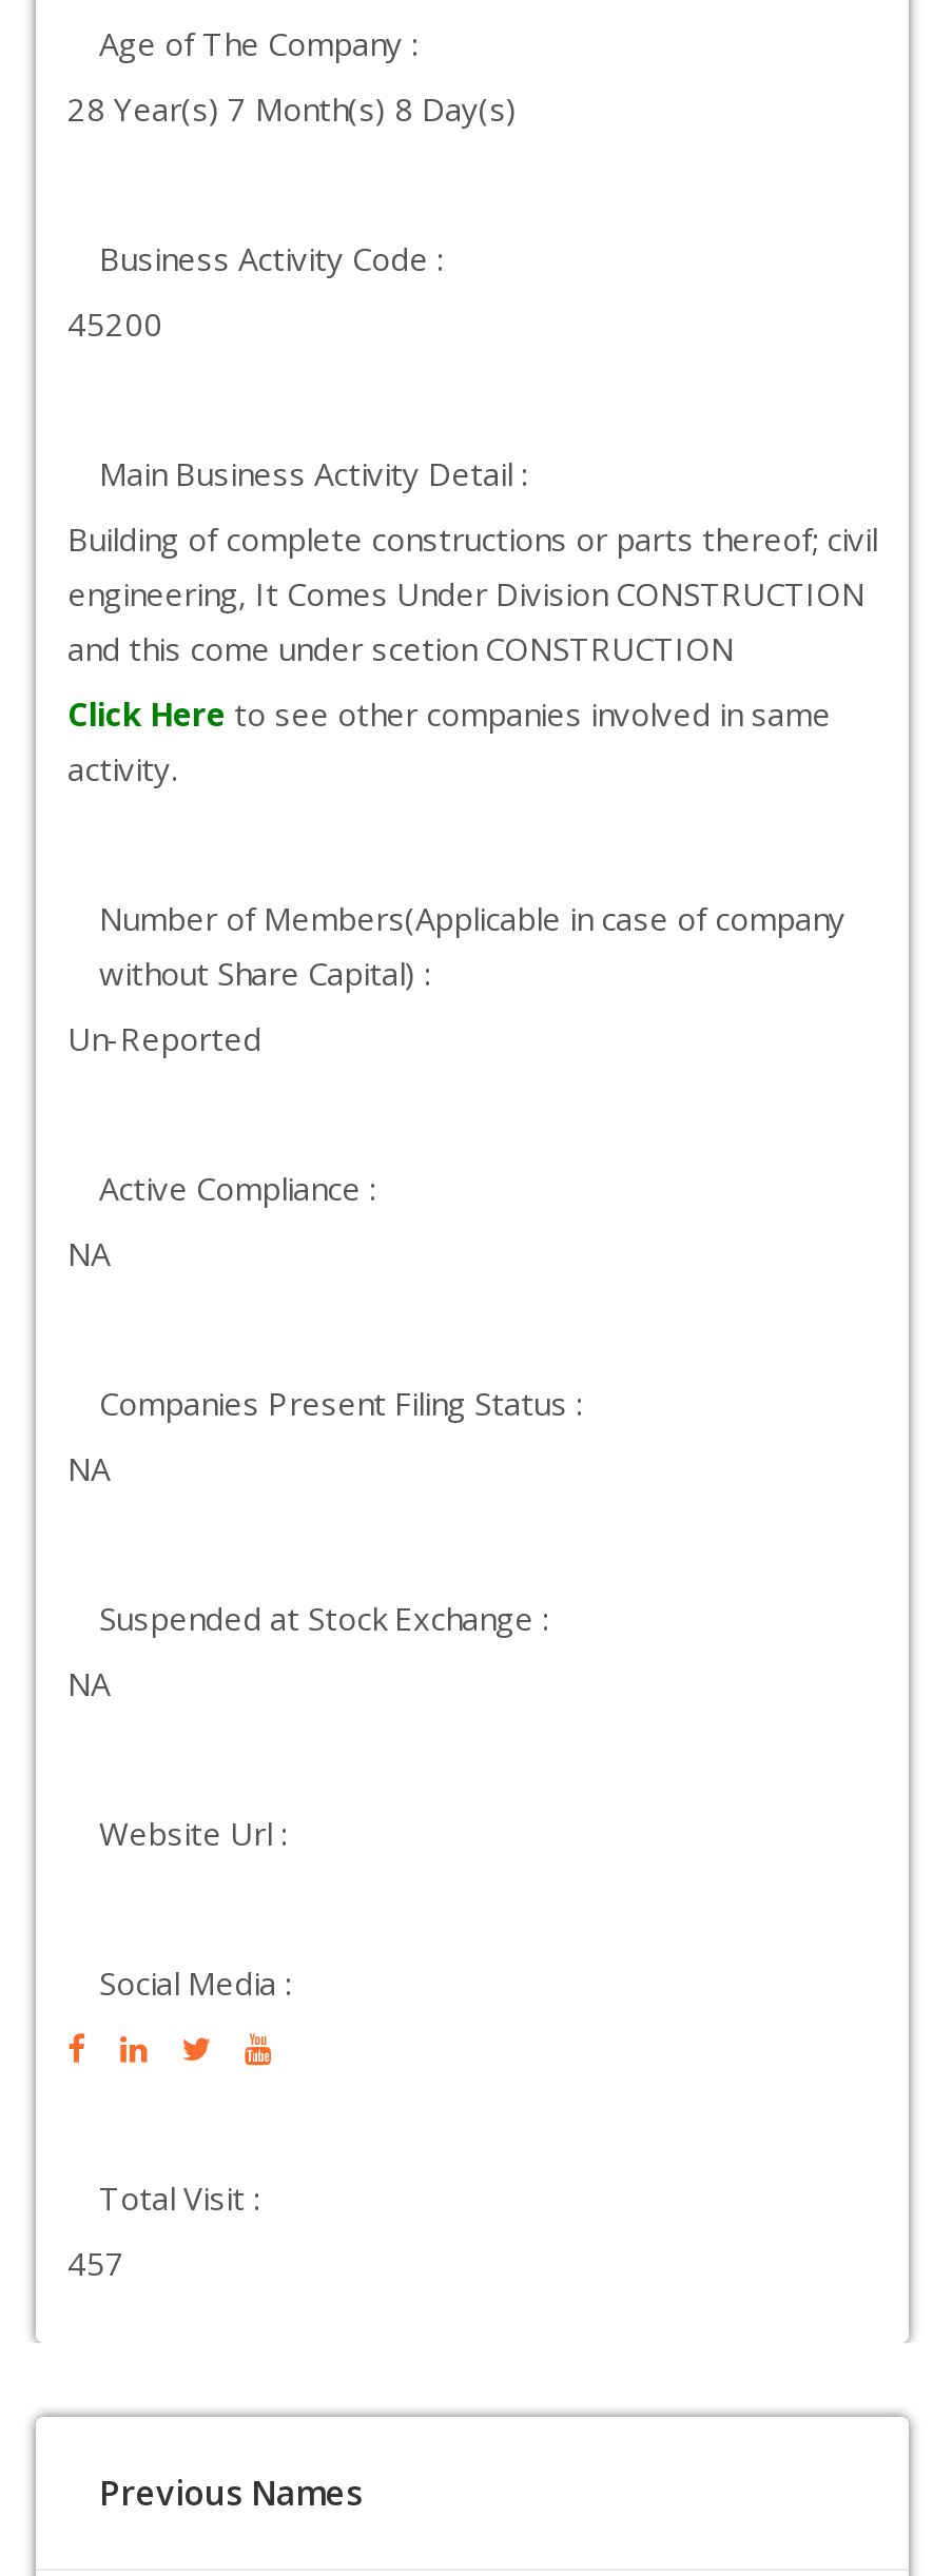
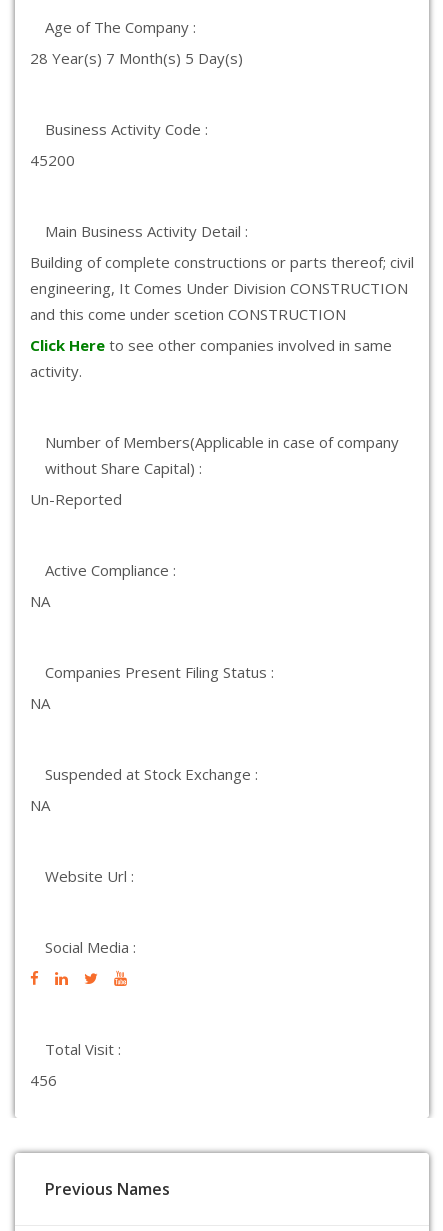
- 28 Year(s) 7 Month(s) 8 Day(s)
+ 28 Year(s) 7 Month(s) 5 Day(s)

- 457
+ 456
